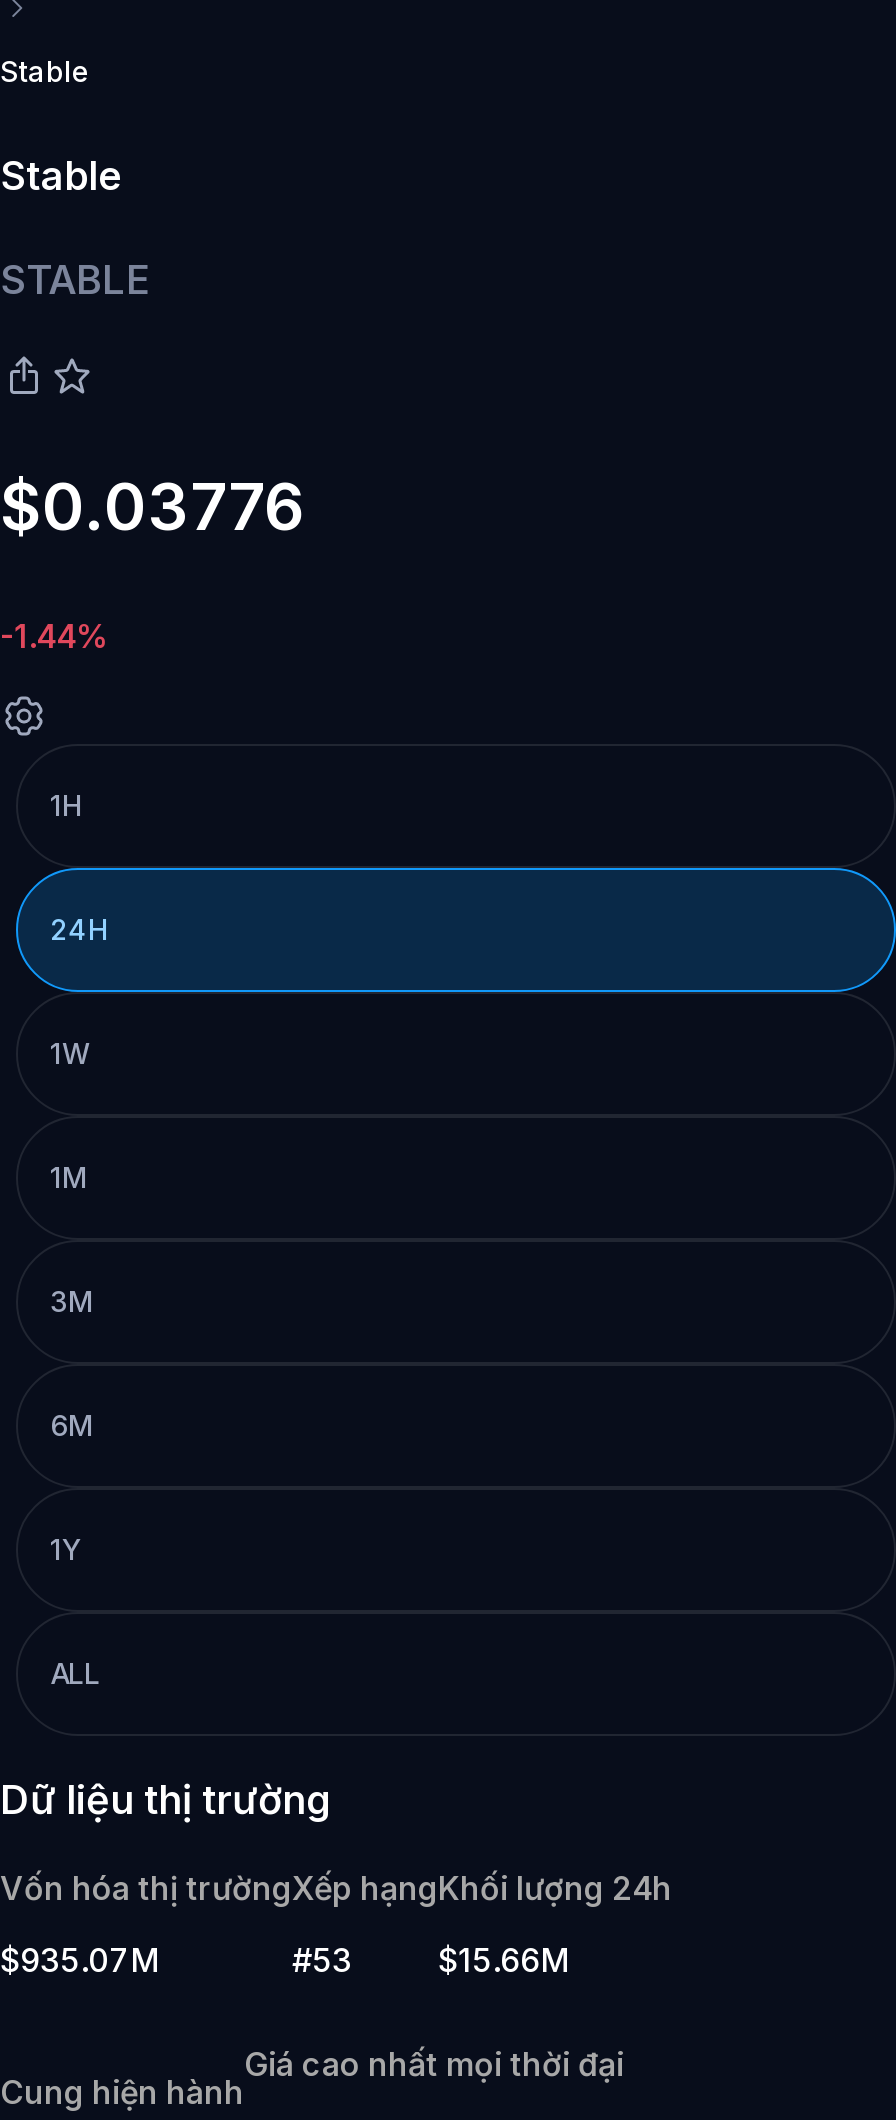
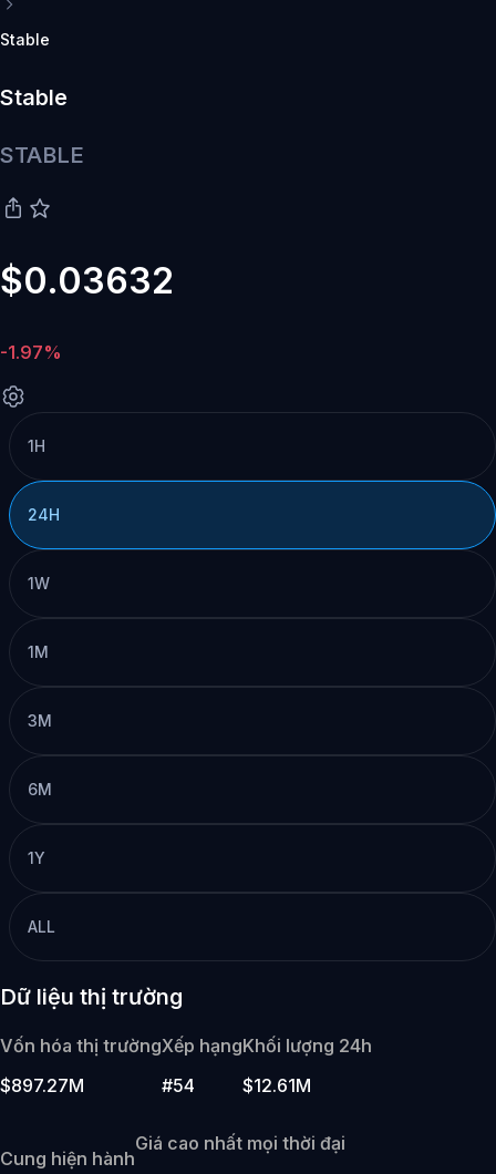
- $0.03776
+ $0.03632

- -1.44%
+ -1.97%

- $935.07M
+ $897.27M

- #53
+ #54

- $15.66M
+ $12.61M
